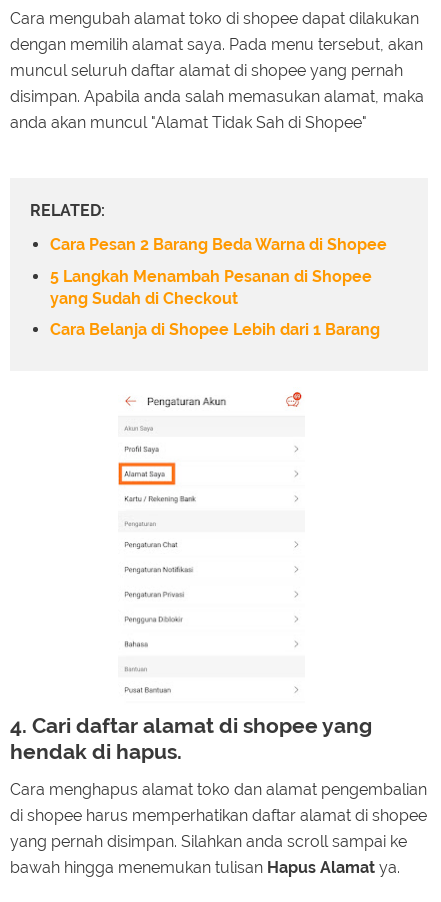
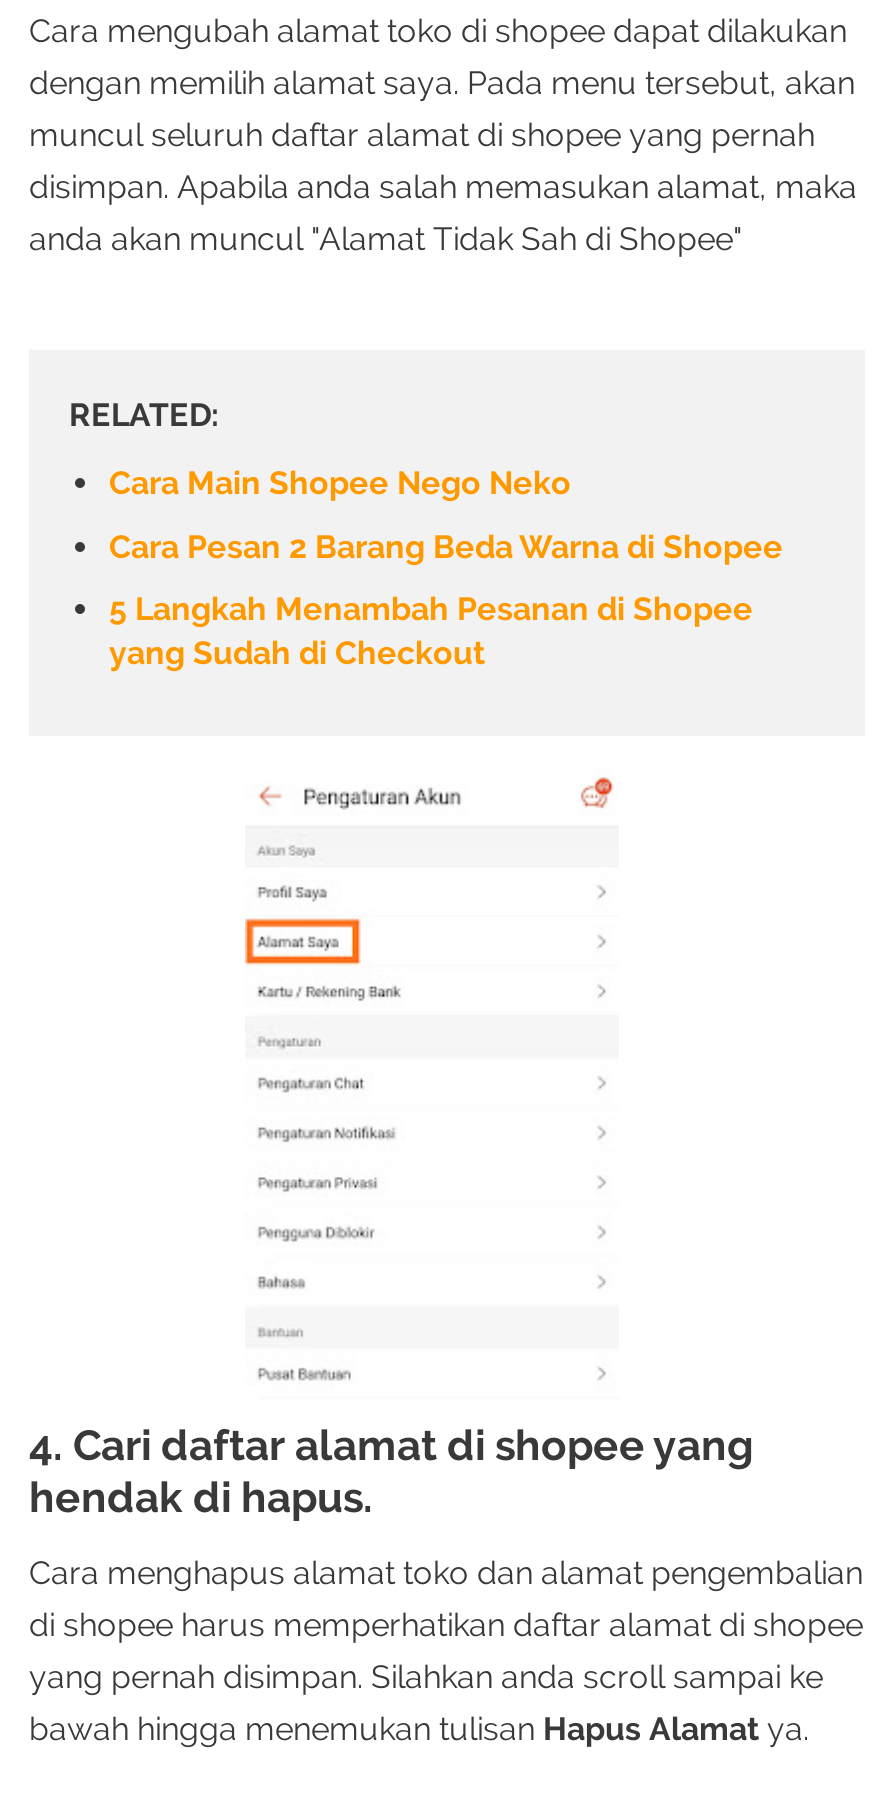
+ Cara Main Shopee Nego Neko

moved down: Cara Pesan 2 Barang Beda Warna di Shopee | 5 Langkah Menambah Pesanan di Shopee | yang Sudah di Checkout

- Cara Belanja di Shopee Lebih dari 1 Barang
